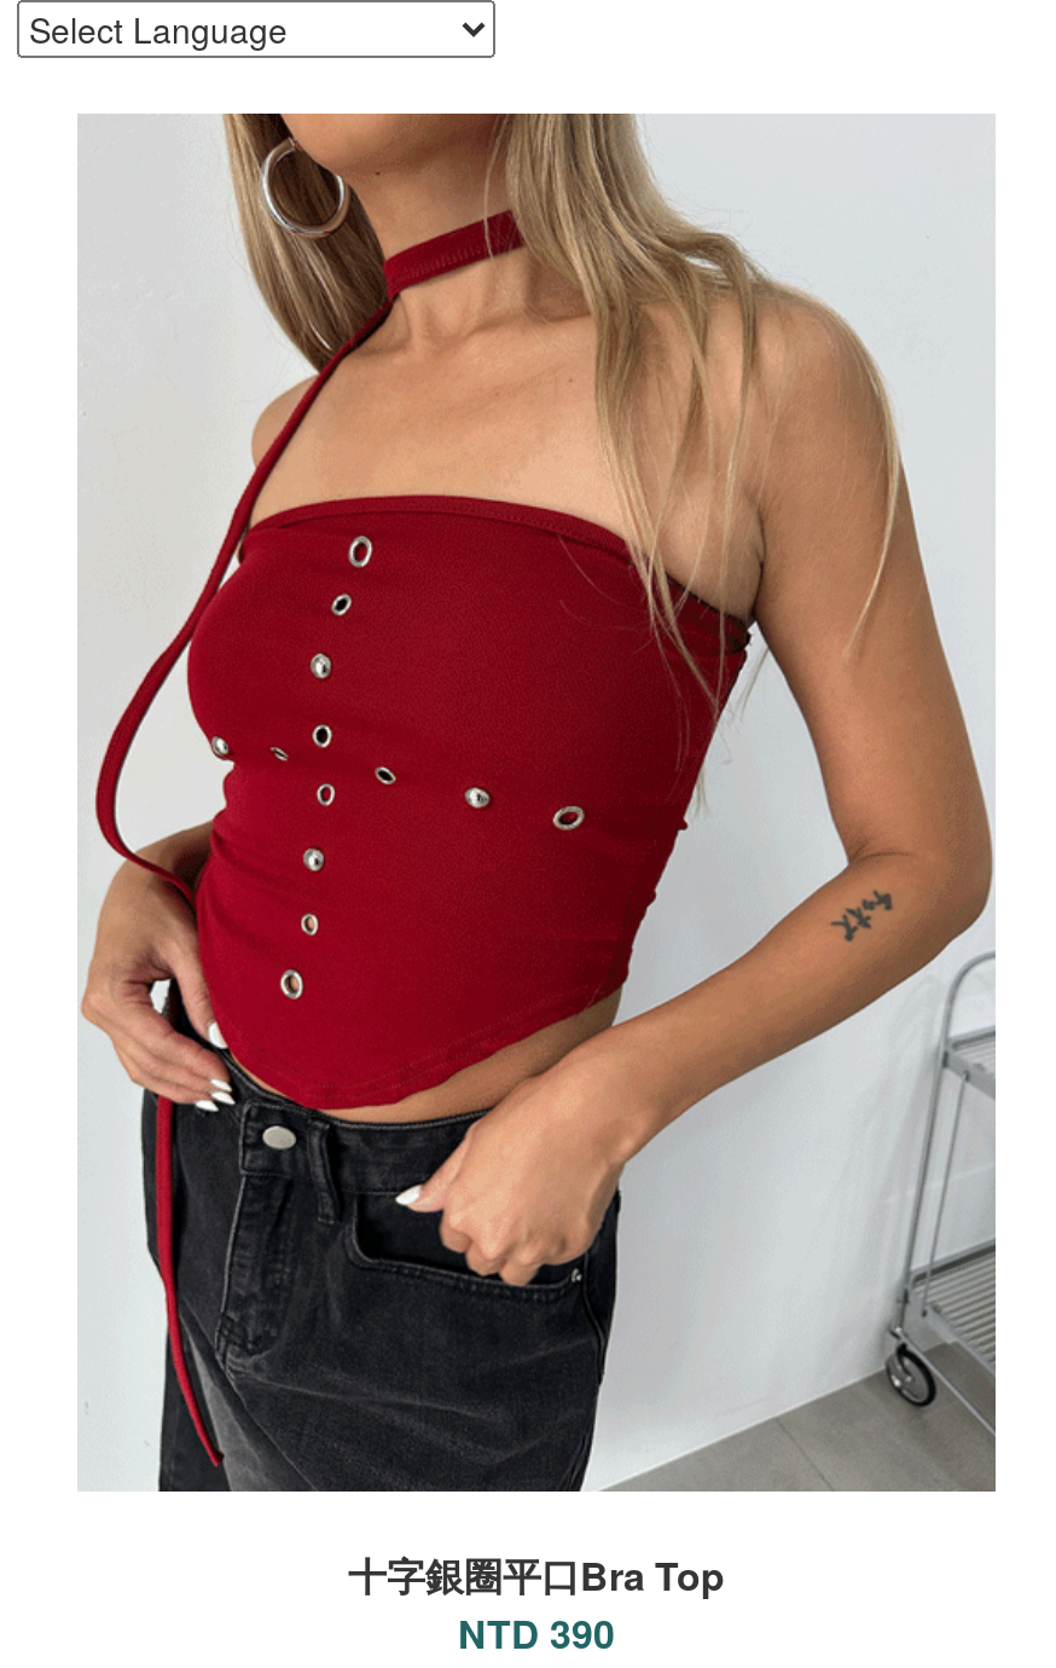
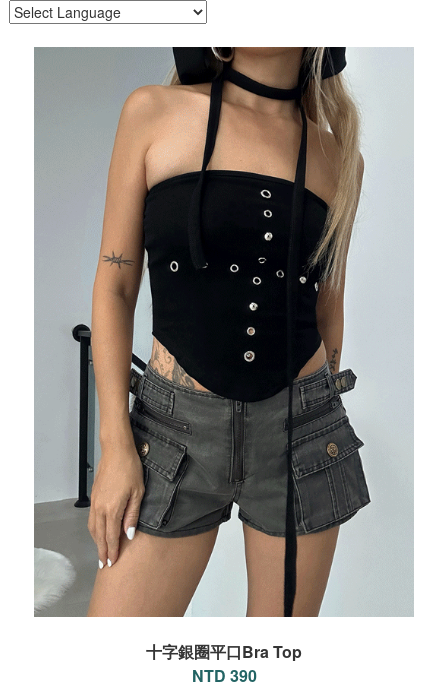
- [image]
+ [image]
